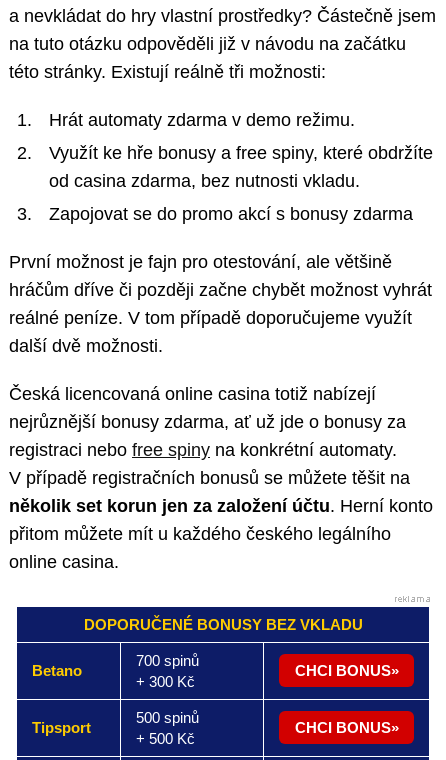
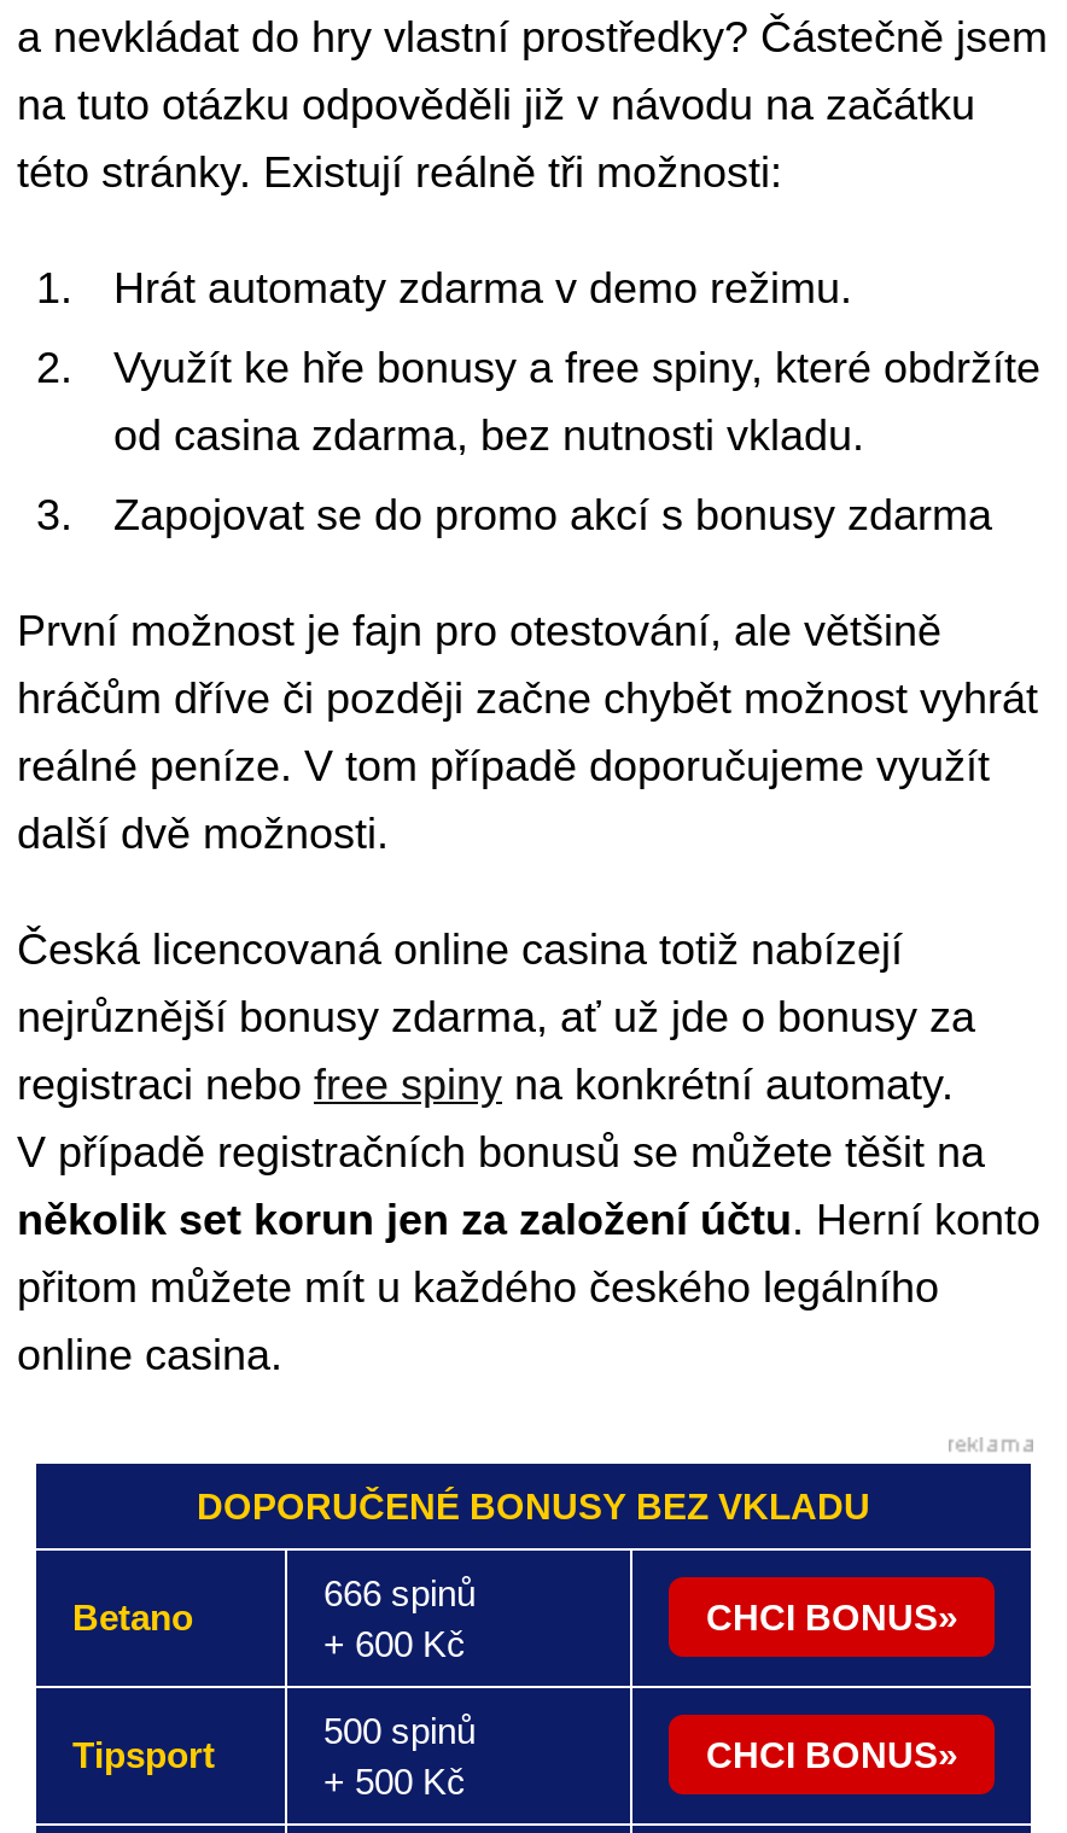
- 700 spinů
+ 666 spinů

- + 300 Kč
+ + 600 Kč
